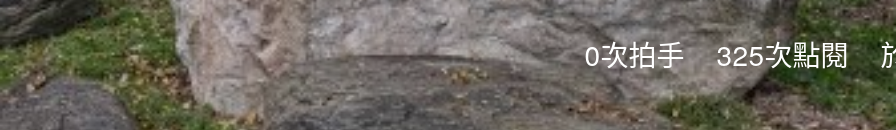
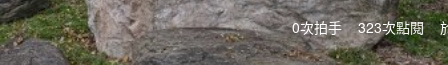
- 325次點閱
+ 323次點閱
